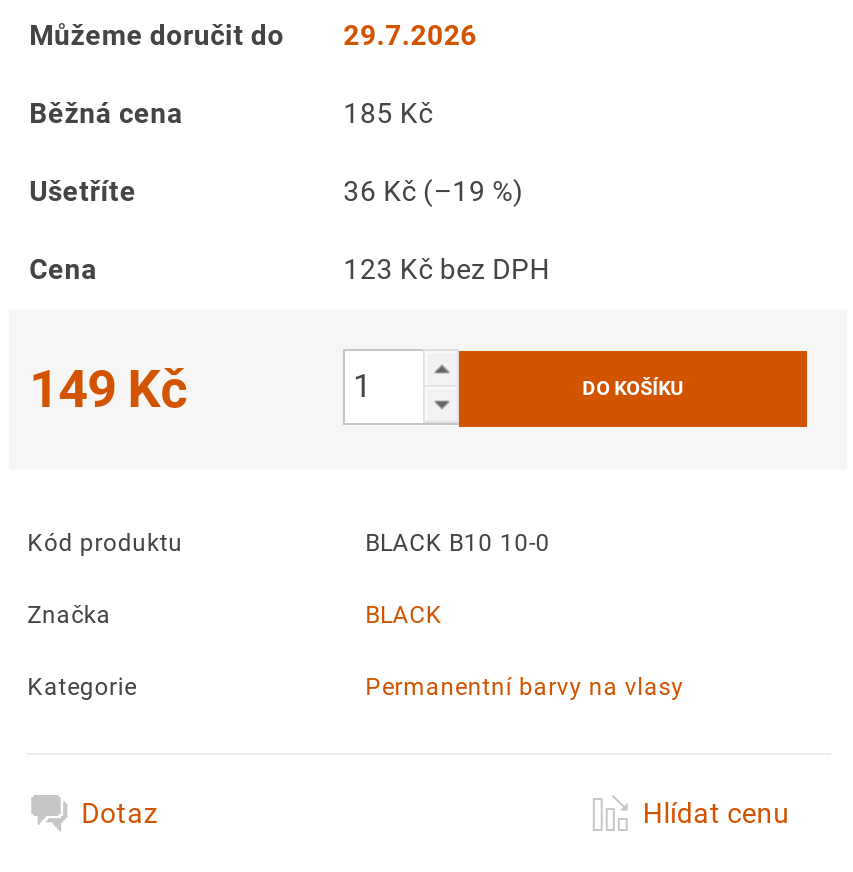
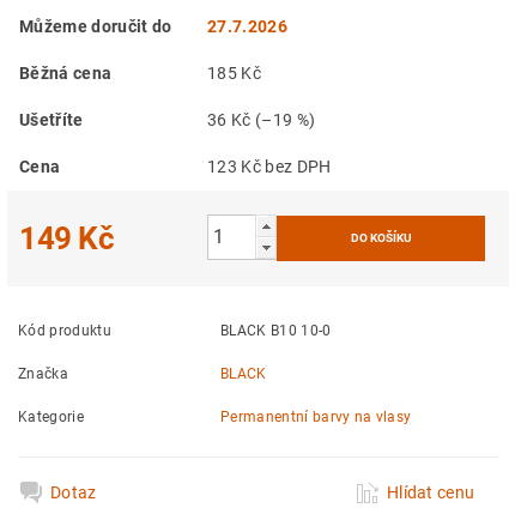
- Můžeme doručit do 29.7.2026
+ Můžeme doručit do 27.7.2026
